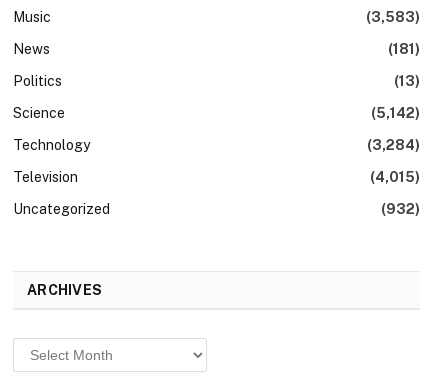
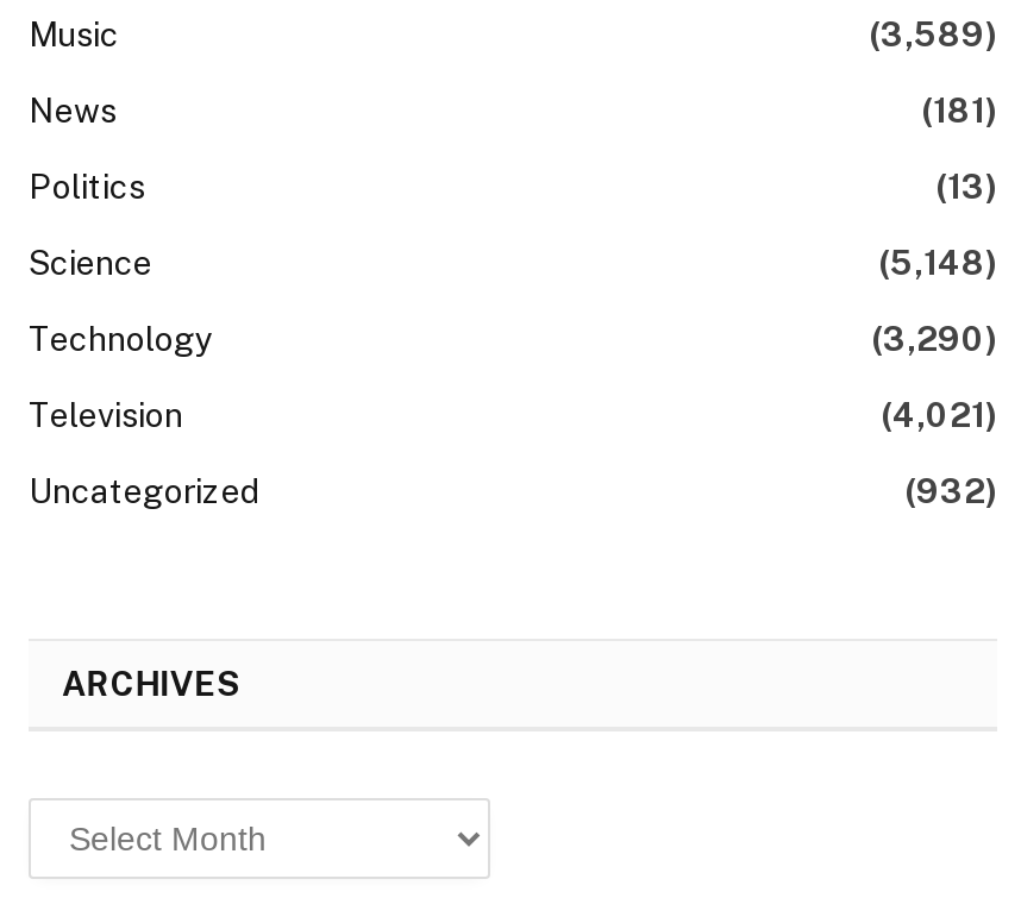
- (3,583)
+ (3,589)

- (5,142)
+ (5,148)

- (3,284)
+ (3,290)

- (4,015)
+ (4,021)
